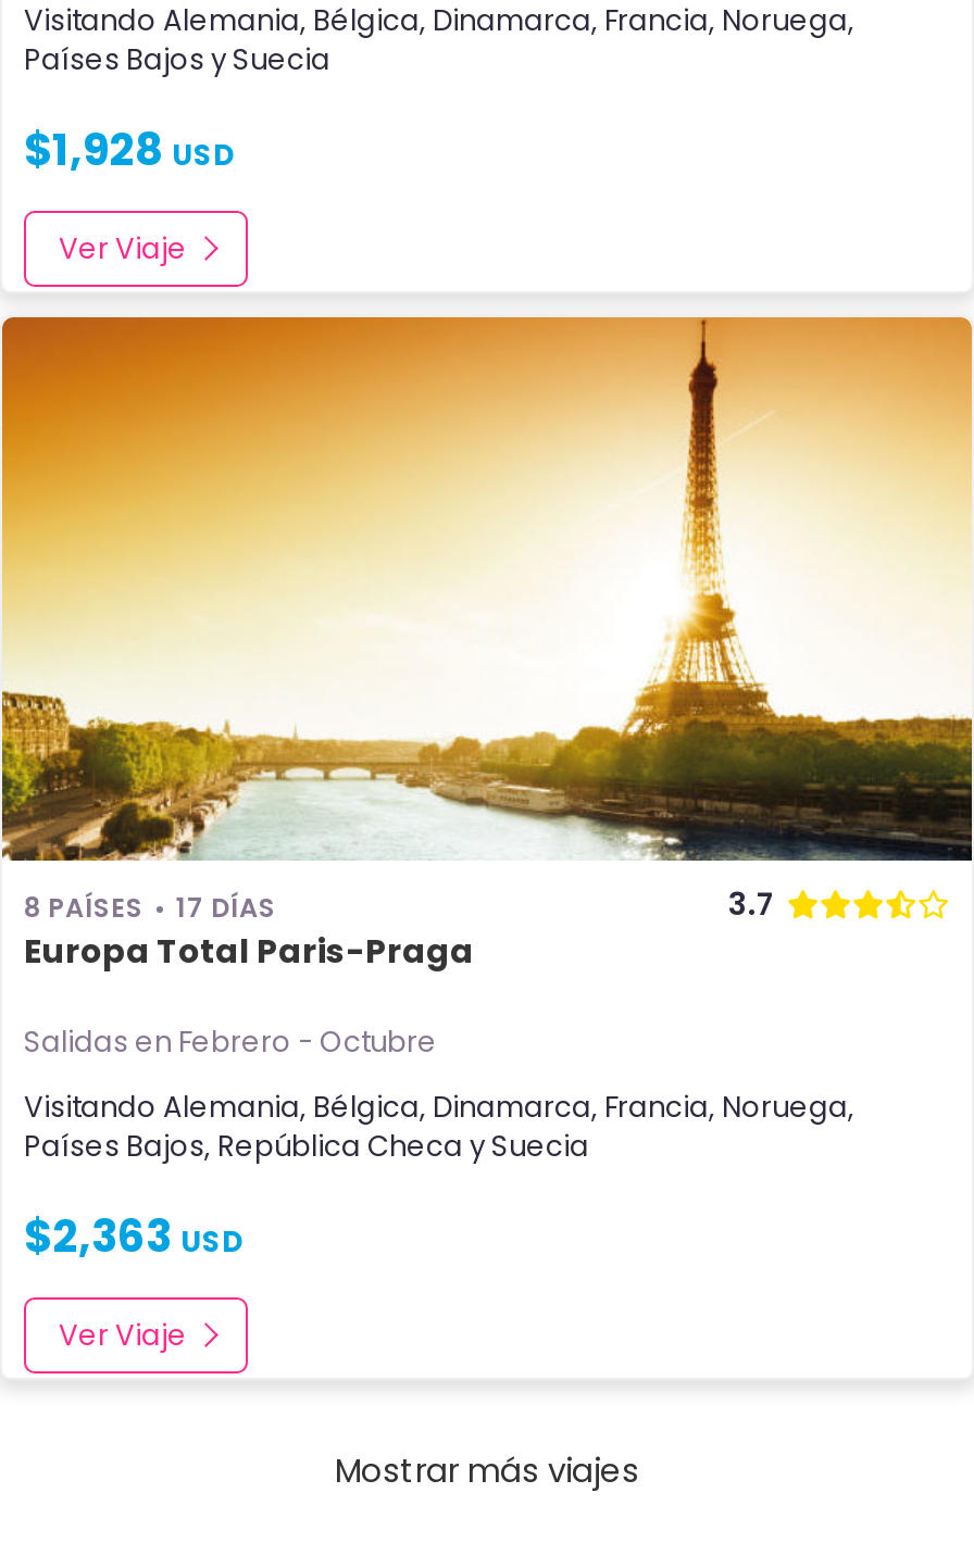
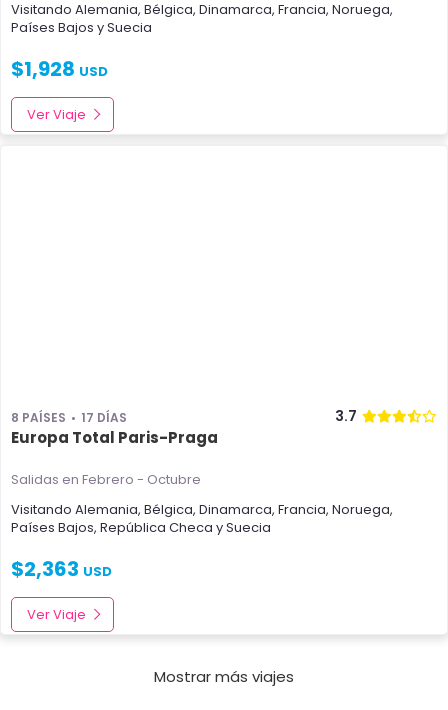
- [image]
